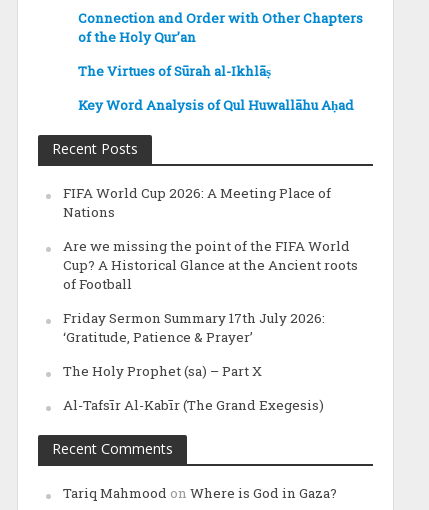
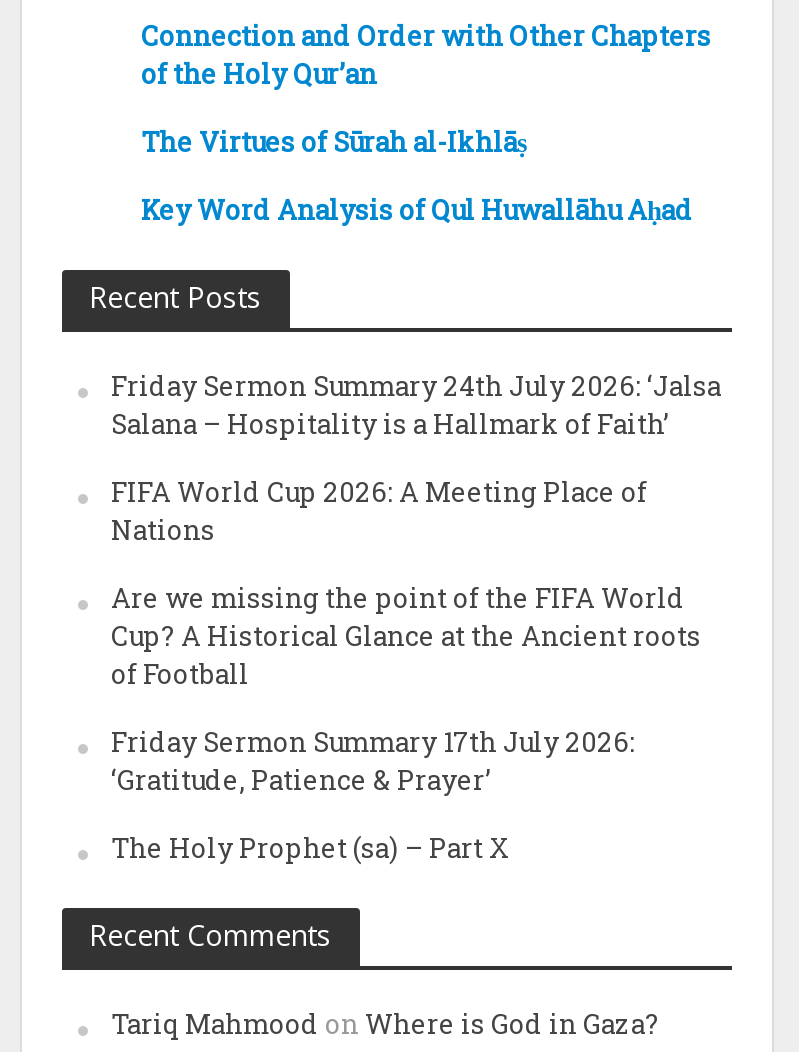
+ Friday Sermon Summary 24th July 2026: ‘Jalsa
+ Salana – Hospitality is a Hallmark of Faith’

moved down: FIFA World Cup 2026: A Meeting Place of | Nations | Are we missing the point of the FIFA World | Cup? A Historical Glance at the Ancient roots | of Football | Friday Sermon Summary 17th July 2026: | ‘Gratitude, Patience & Prayer’ | The Holy Prophet (sa) – Part X

- Al-Tafsīr Al-Kabīr (The Grand Exegesis)
